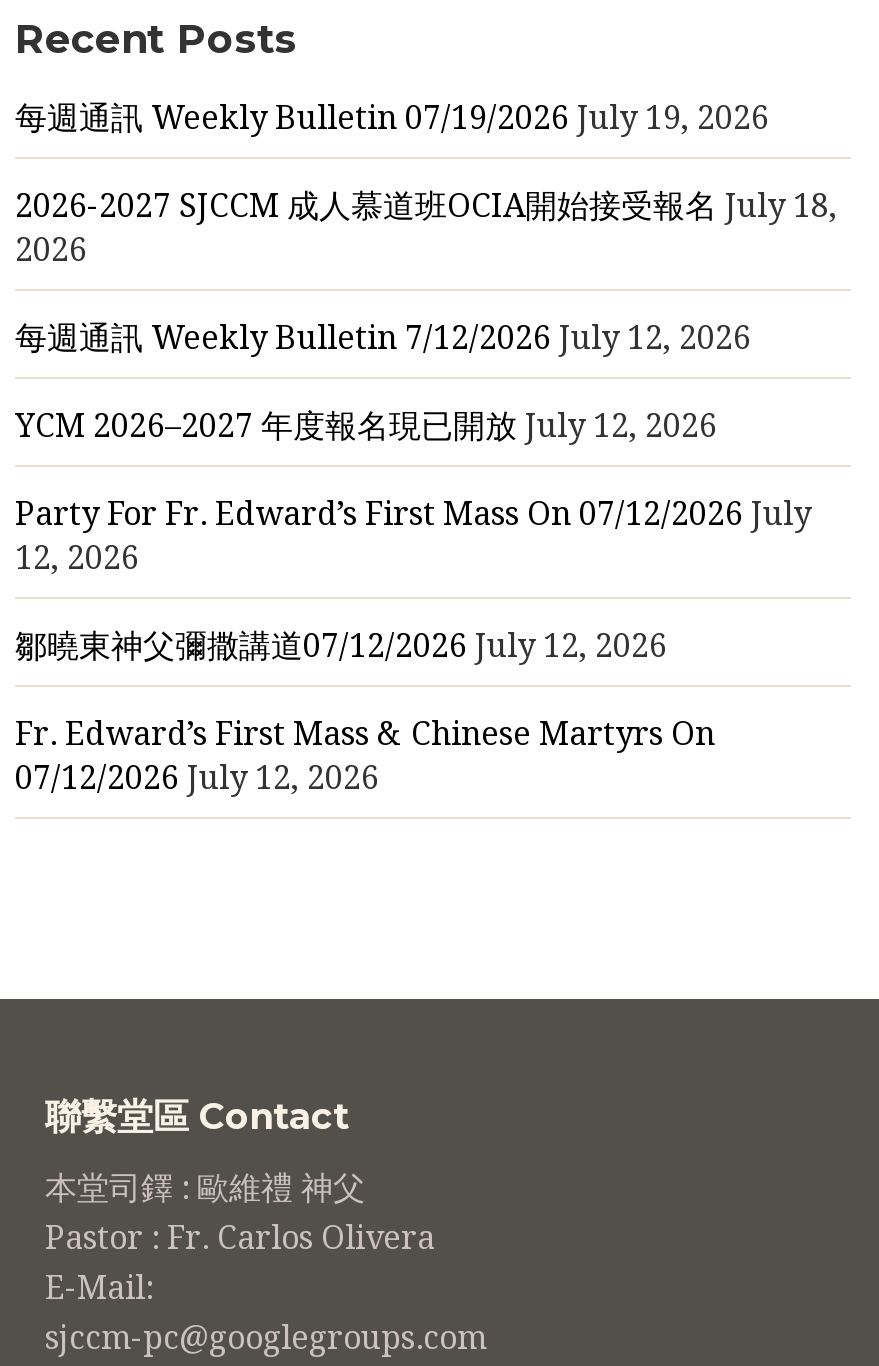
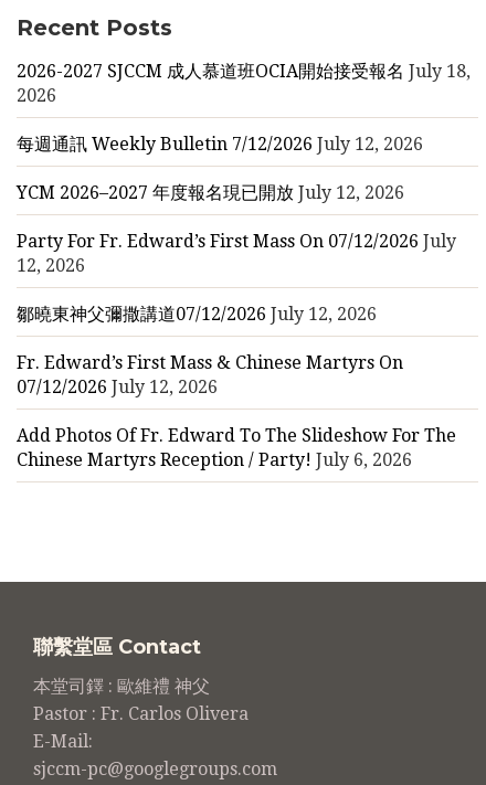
- 每週通訊 Weekly Bulletin 07/19/2026 July 19, 2026

moved up: 2026-2027 SJCCM 成人慕道班OCIA開始接受報名 July 18, | 2026 | 每週通訊 Weekly Bulletin 7/12/2026 July 12, 2026 | ... | Fr. Edward’s First Mass & Chinese Martyrs On | 07/12/2026 July 12, 2026

+ Add Photos Of Fr. Edward To The Slideshow For The
+ Chinese Martyrs Reception / Party! July 6, 2026
